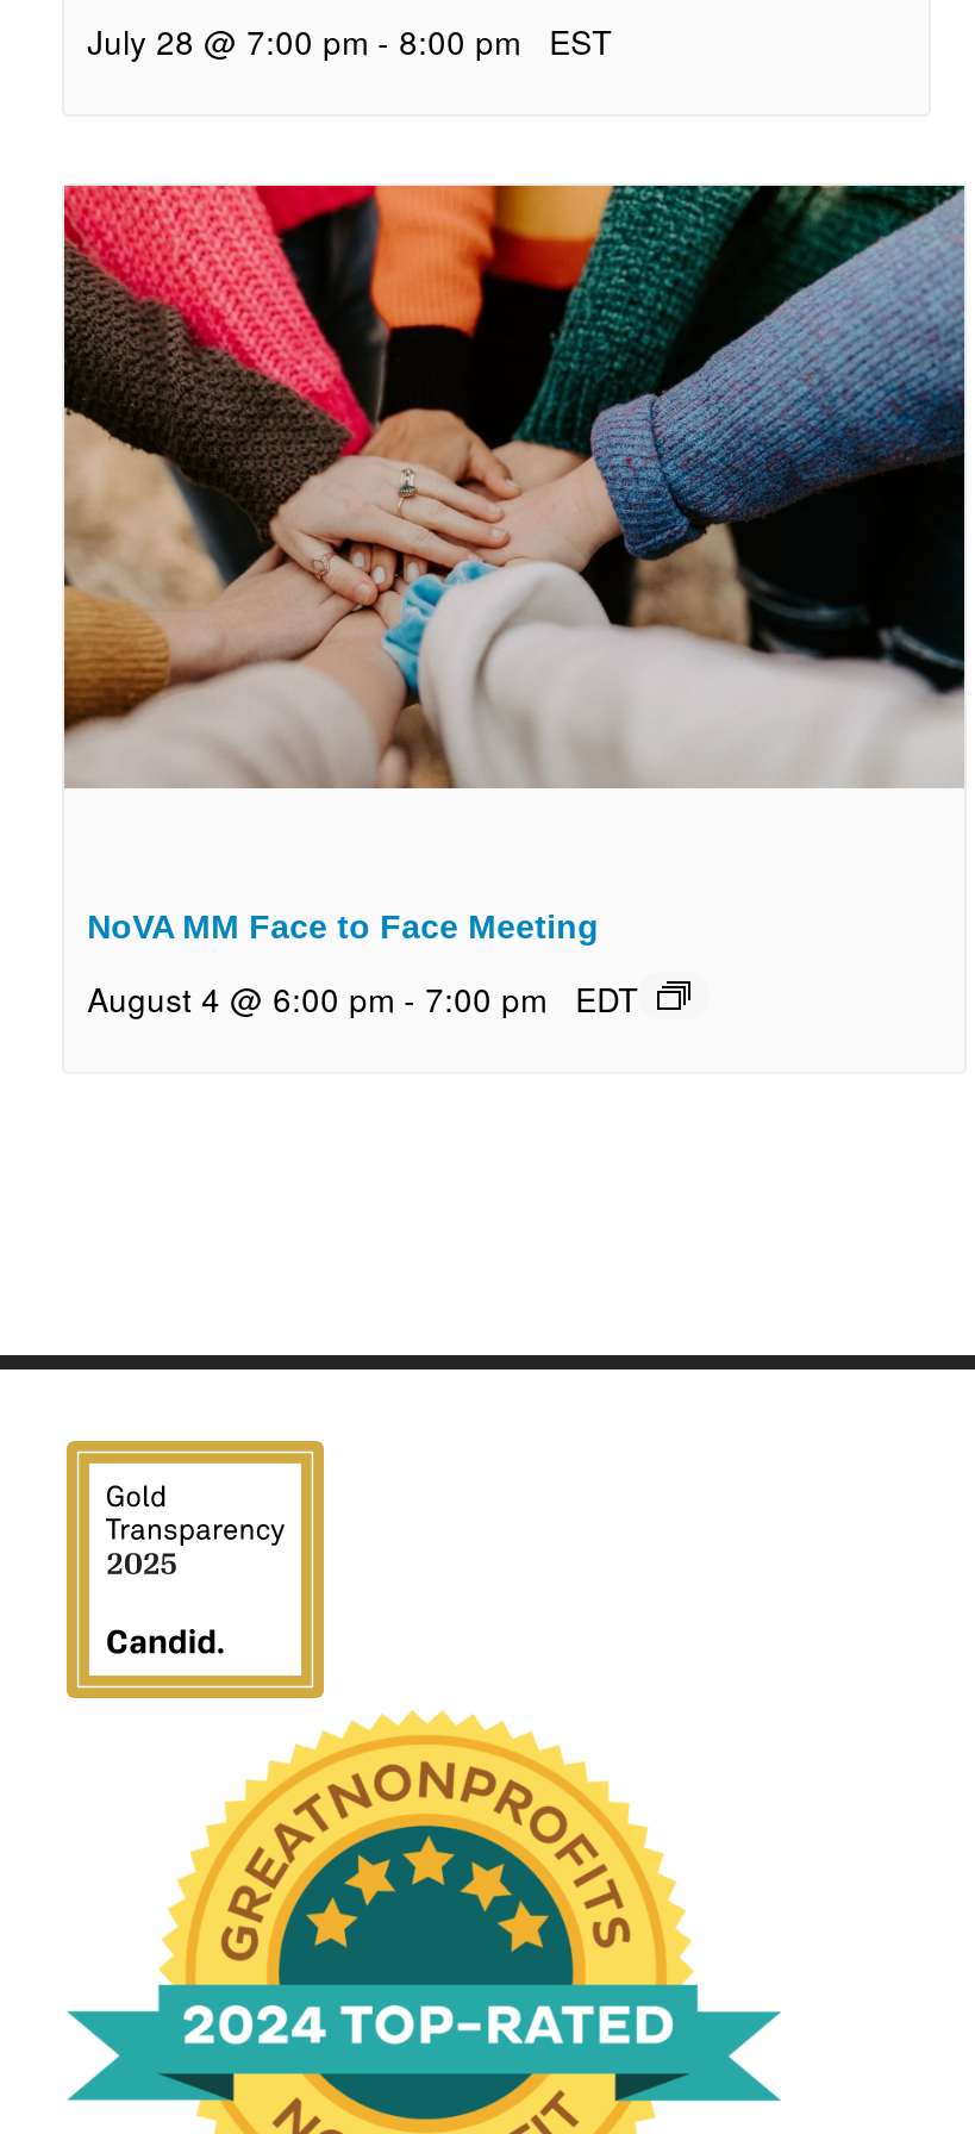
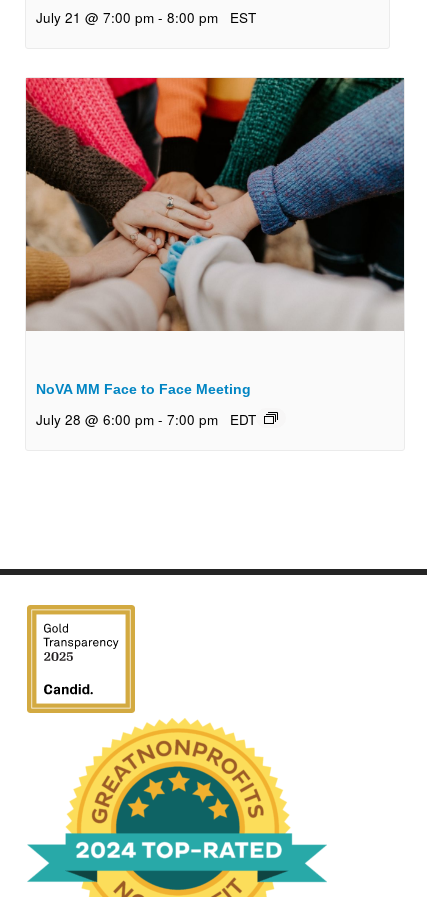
- July 28 @ 7:00 pm - 8:00 pm EST
+ July 21 @ 7:00 pm - 8:00 pm EST

- August 4 @ 6:00 pm - 7:00 pm EDT
+ July 28 @ 6:00 pm - 7:00 pm EDT
